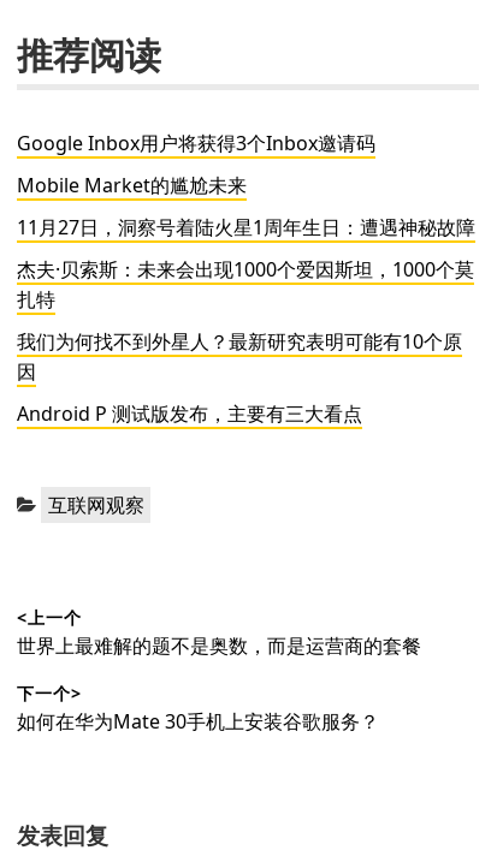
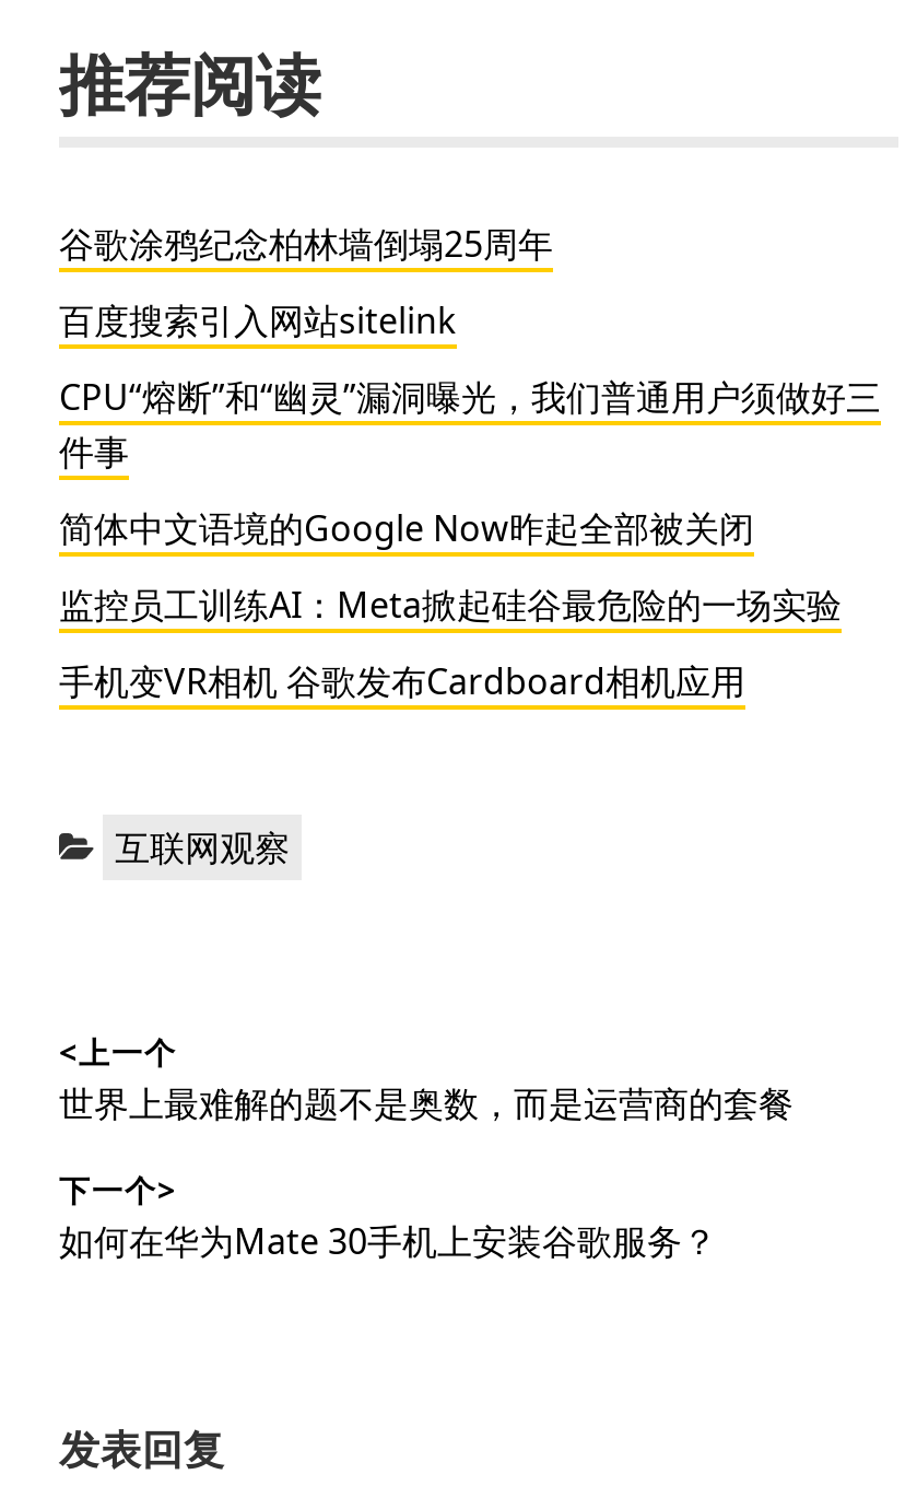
- Google Inbox用户将获得3个Inbox邀请码
+ 谷歌涂鸦纪念柏林墙倒塌25周年

- Mobile Market的尴尬未来
+ 百度搜索引入网站sitelink

- 11月27日，洞察号着陆火星1周年生日：遭遇神秘故障
+ CPU“熔断”和“幽灵”漏洞曝光，我们普通用户须做好三
+ 件事

- 杰夫·贝索斯：未来会出现1000个爱因斯坦，1000个莫
- 扎特
+ 简体中文语境的Google Now昨起全部被关闭

- 我们为何找不到外星人？最新研究表明可能有10个原
- 因
+ 监控员工训练AI：Meta掀起硅谷最危险的一场实验

- Android P 测试版发布，主要有三大看点
+ 手机变VR相机 谷歌发布Cardboard相机应用
